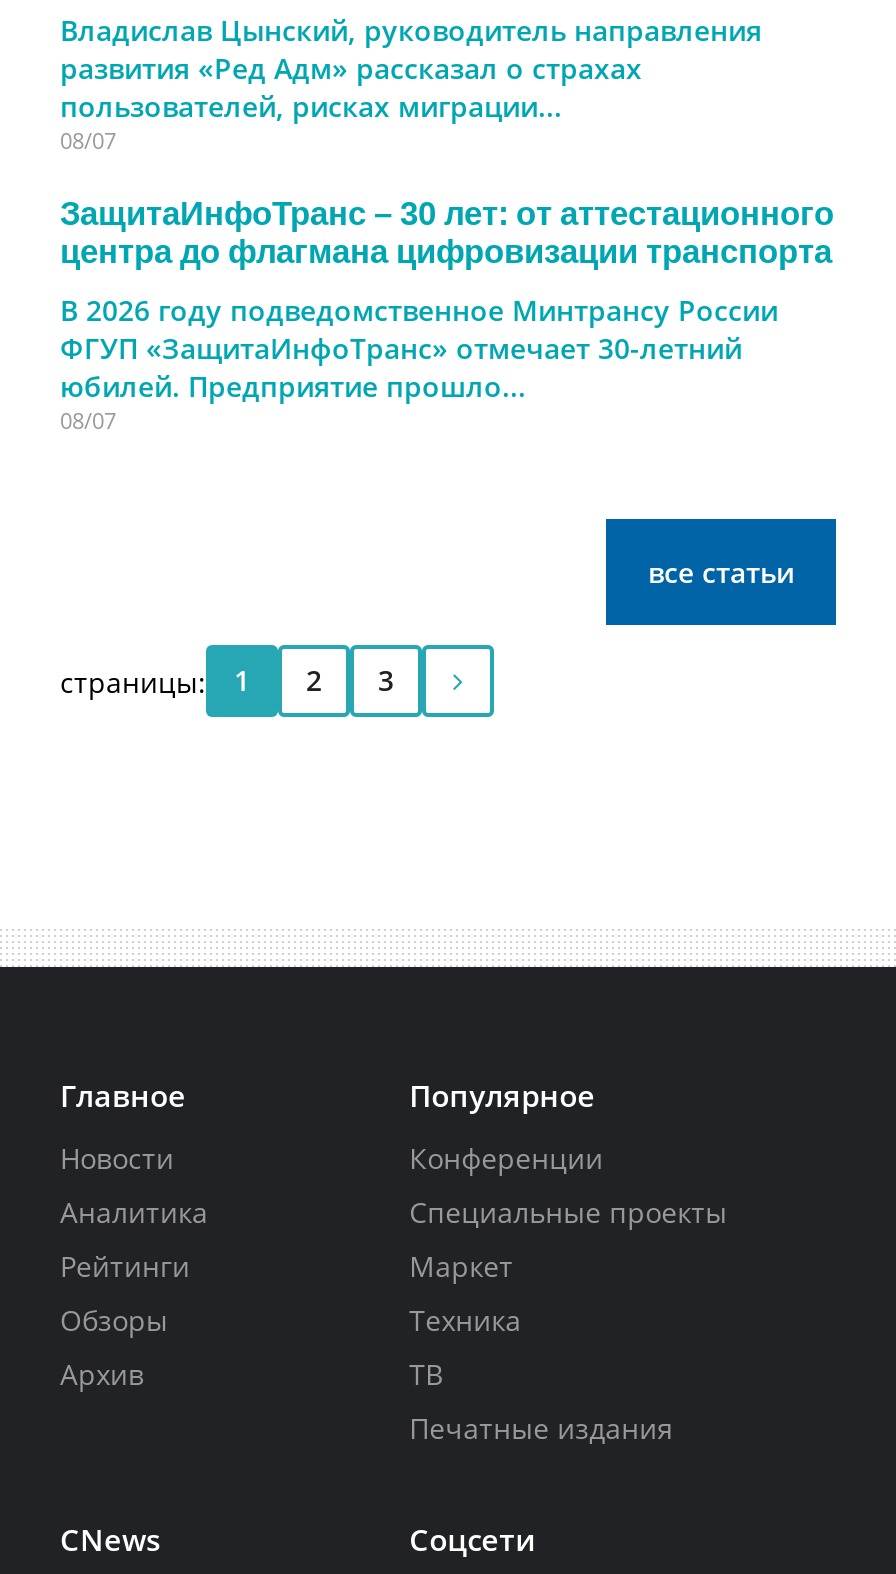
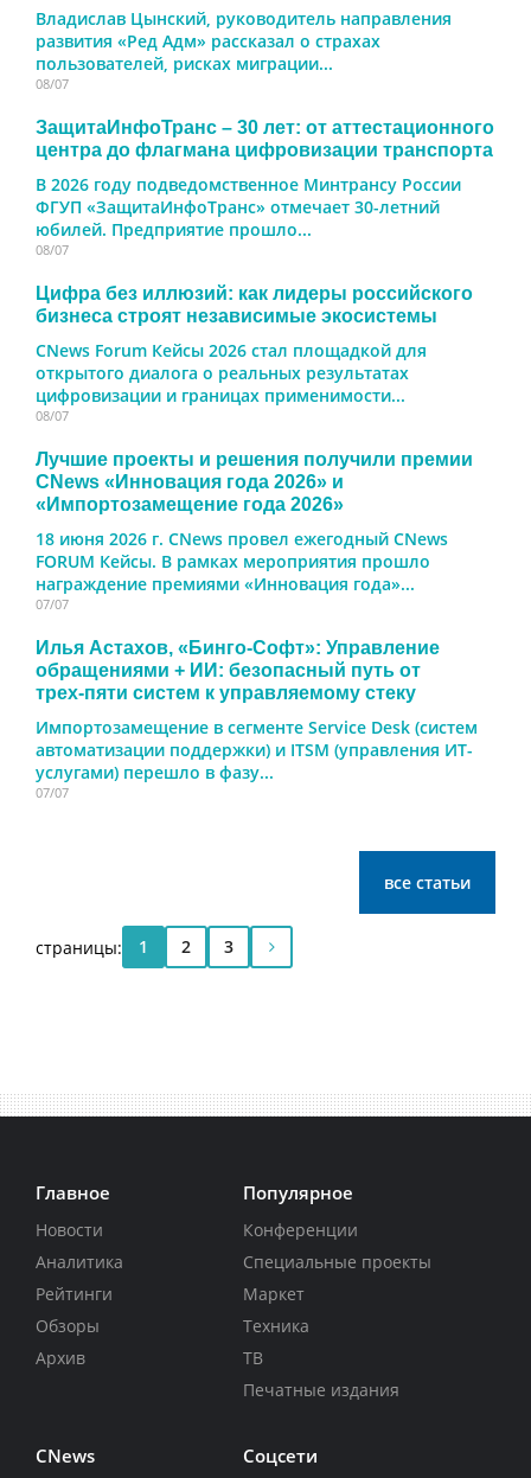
+ Цифра без иллюзий: как лидеры российского
+ бизнеса строят независимые экосистемы
+ CNews Forum Кейсы 2026 стал площадкой для
+ открытого диалога о реальных результатах
+ цифровизации и границах применимости...
+ 08/07
+ Лучшие проекты и решения получили премии
+ CNews «Инновация года 2026» и
+ «Импортозамещение года 2026»
+ 18 июня 2026 г. CNews провел ежегодный CNews
+ FORUM Кейсы. В рамках мероприятия прошло
+ награждение премиями «Инновация года»...
+ 07/07
+ Илья Астахов, «Бинго-Софт»: Управление
+ обращениями + ИИ: безопасный путь от
+ трех‑пяти систем к управляемому стеку
+ Импортозамещение в сегменте Service Desk (систем
+ автоматизации поддержки) и ITSM (управления ИТ-
+ услугами) перешло в фазу...
+ 07/07
